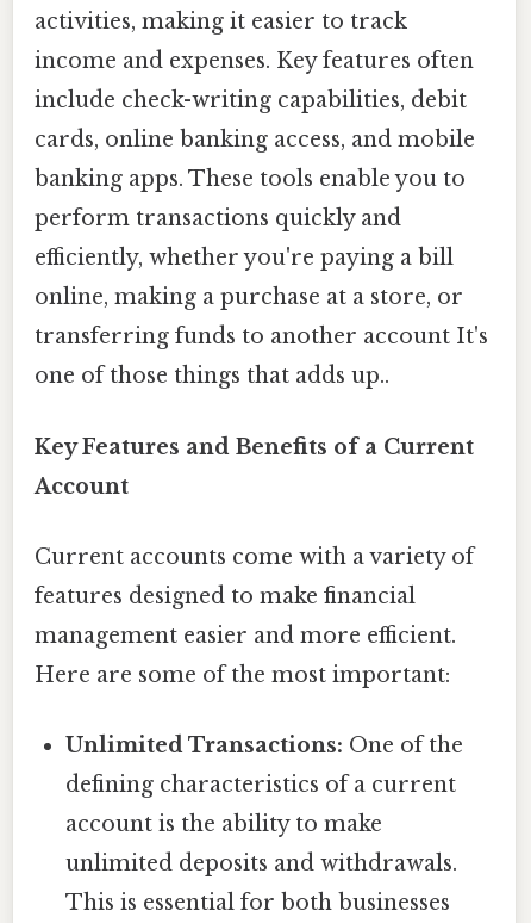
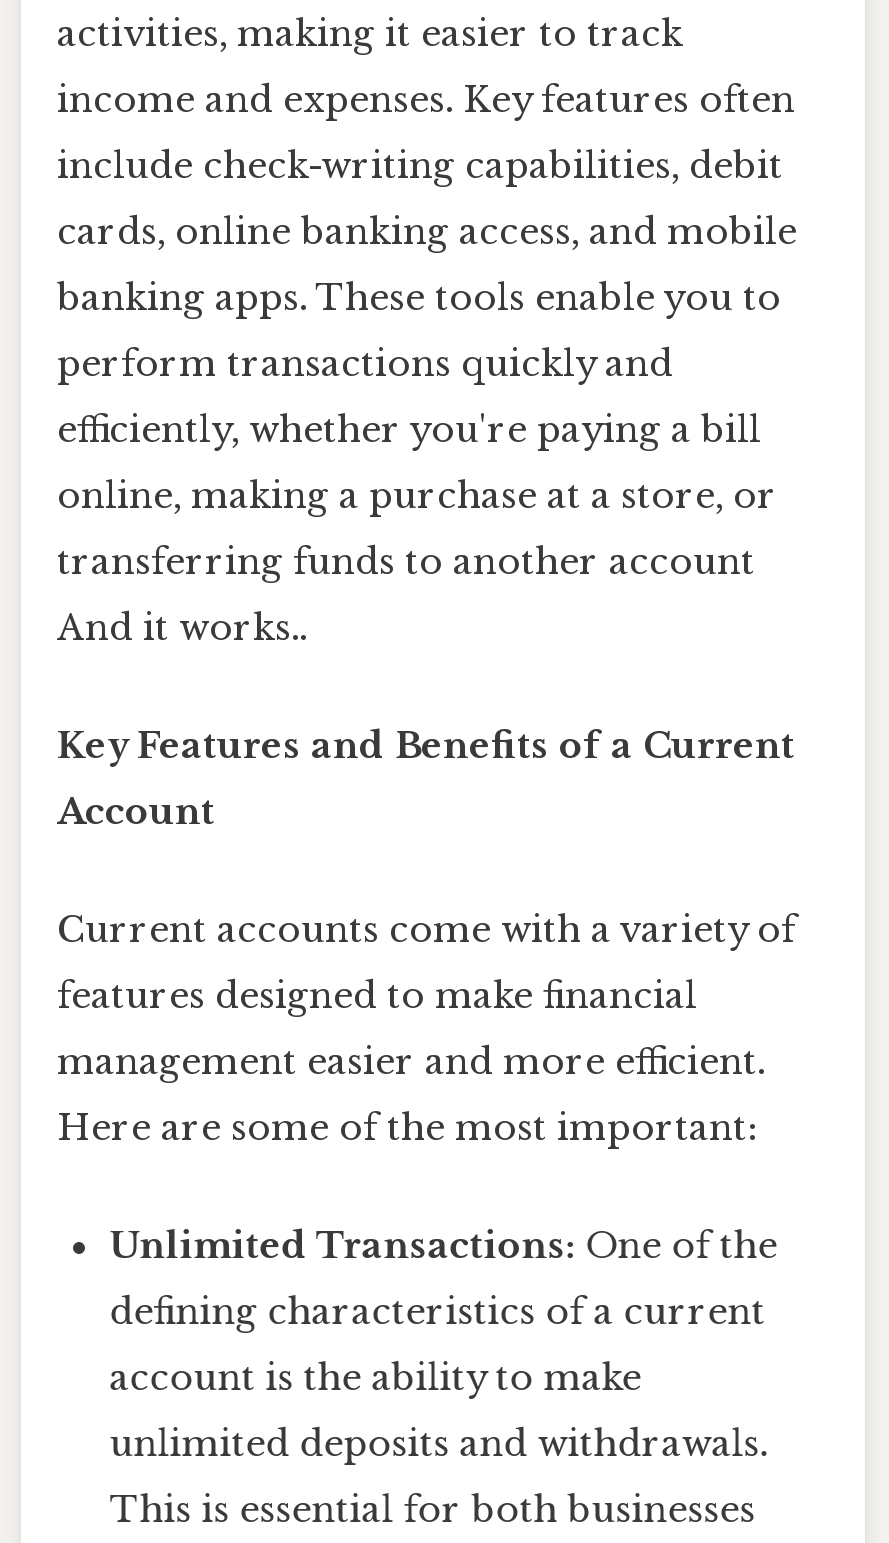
- transferring funds to another account It's
+ transferring funds to another account

- one of those things that adds up..
+ And it works..
